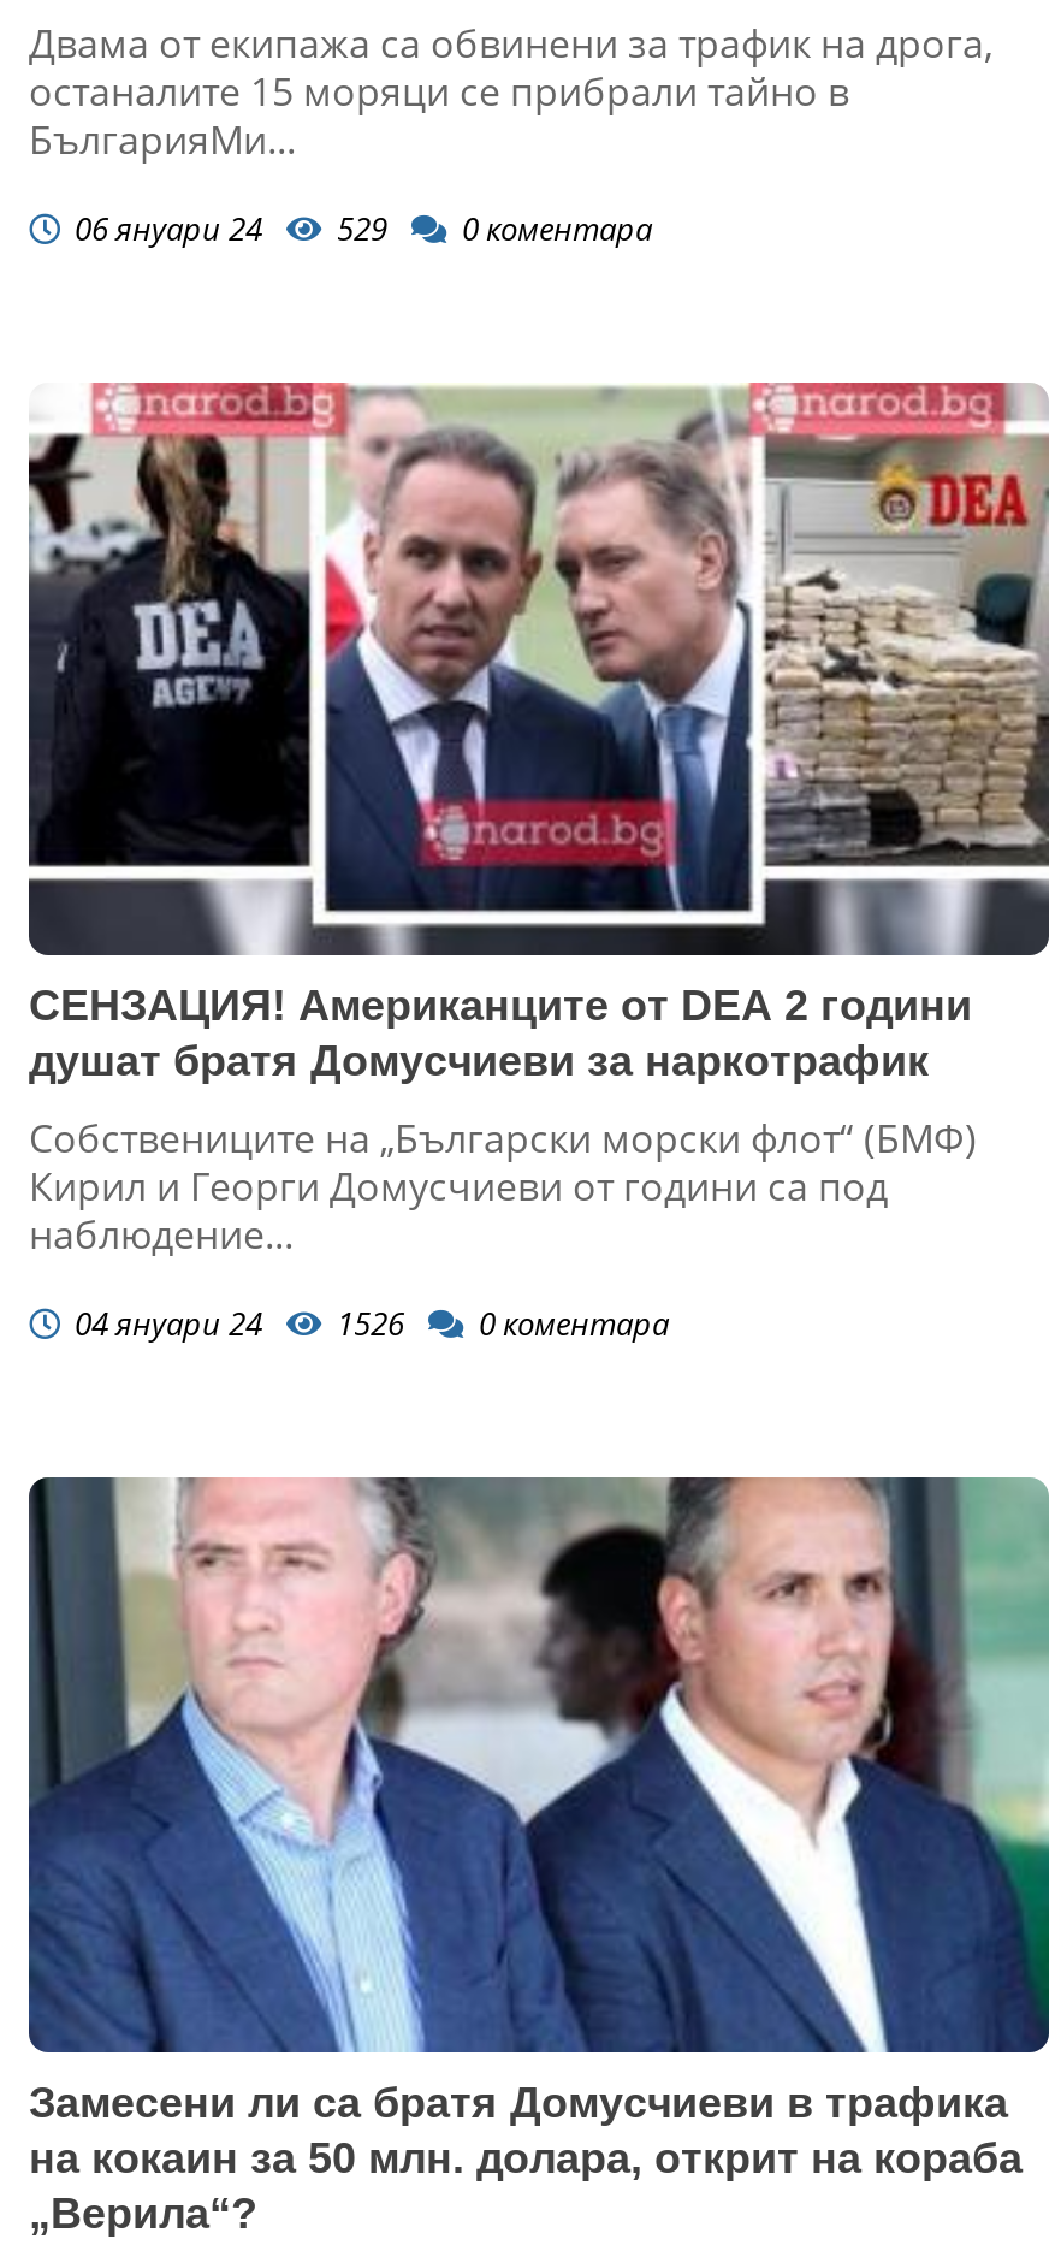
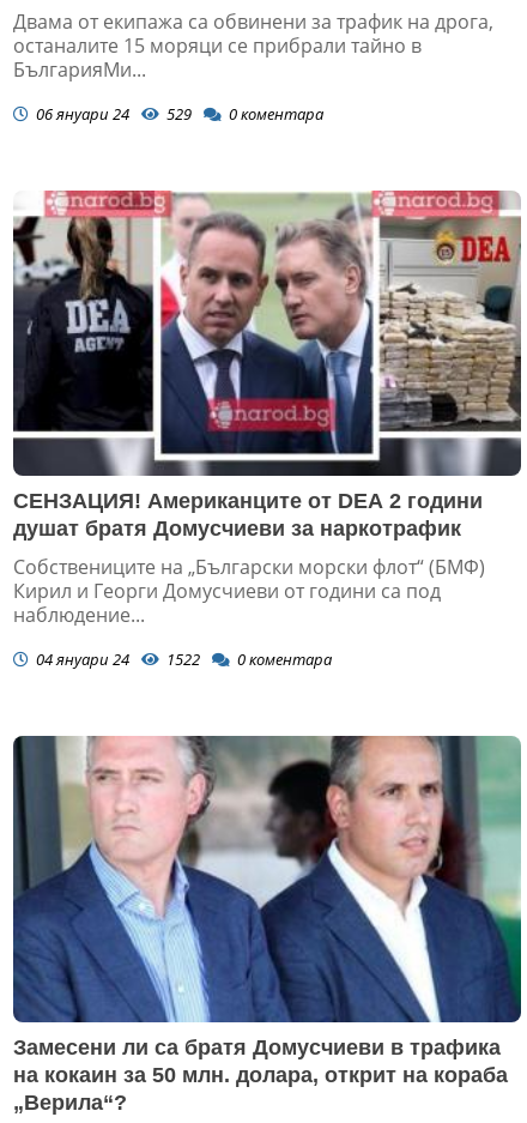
- 04 януари 24 1526 0 коментара
+ 04 януари 24 1522 0 коментара
